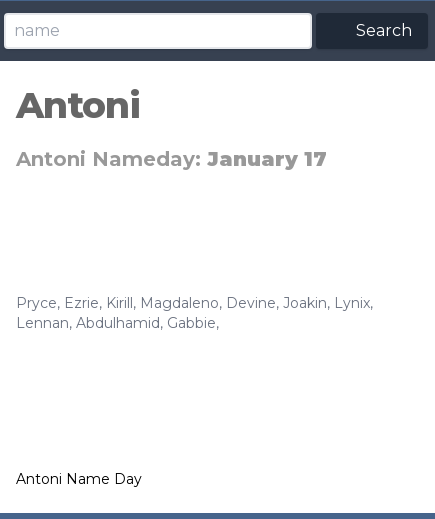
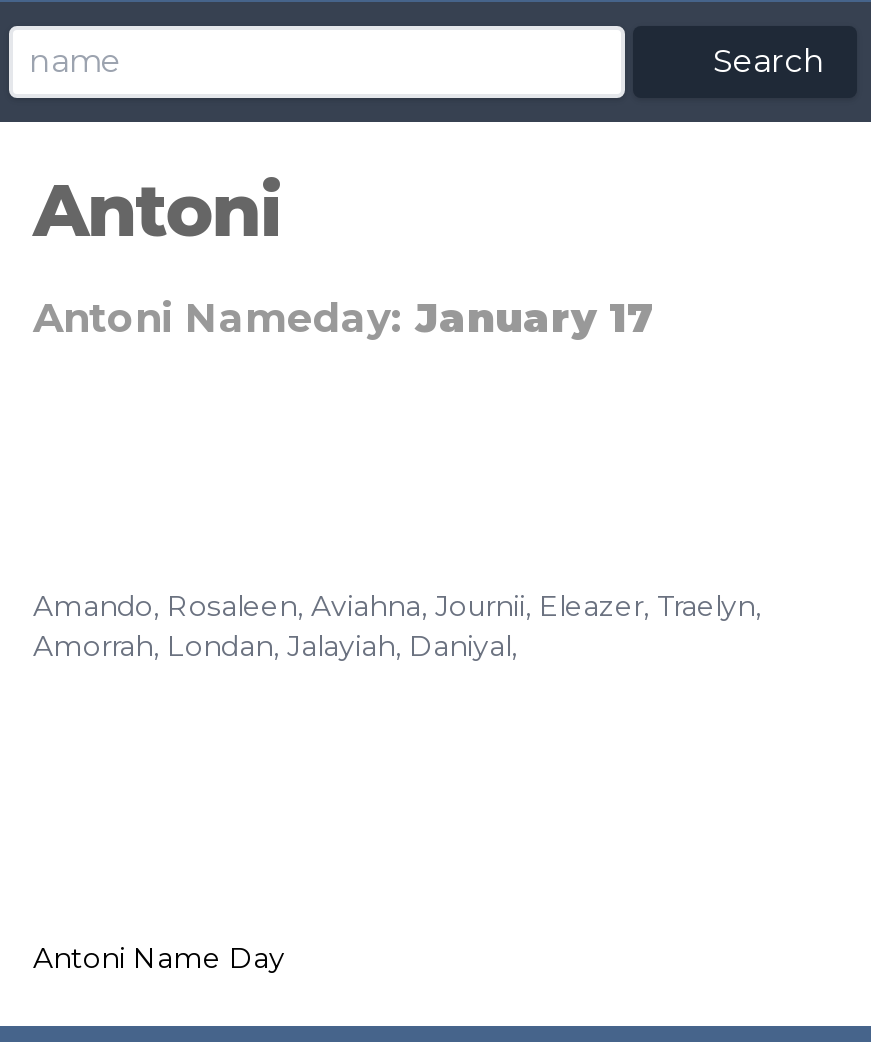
- Pryce, Ezrie, Kirill, Magdaleno, Devine, Joakin, Lynix,
- Lennan, Abdulhamid, Gabbie,
+ Amando, Rosaleen, Aviahna, Journii, Eleazer, Traelyn,
+ Amorrah, Londan, Jalayiah, Daniyal,
